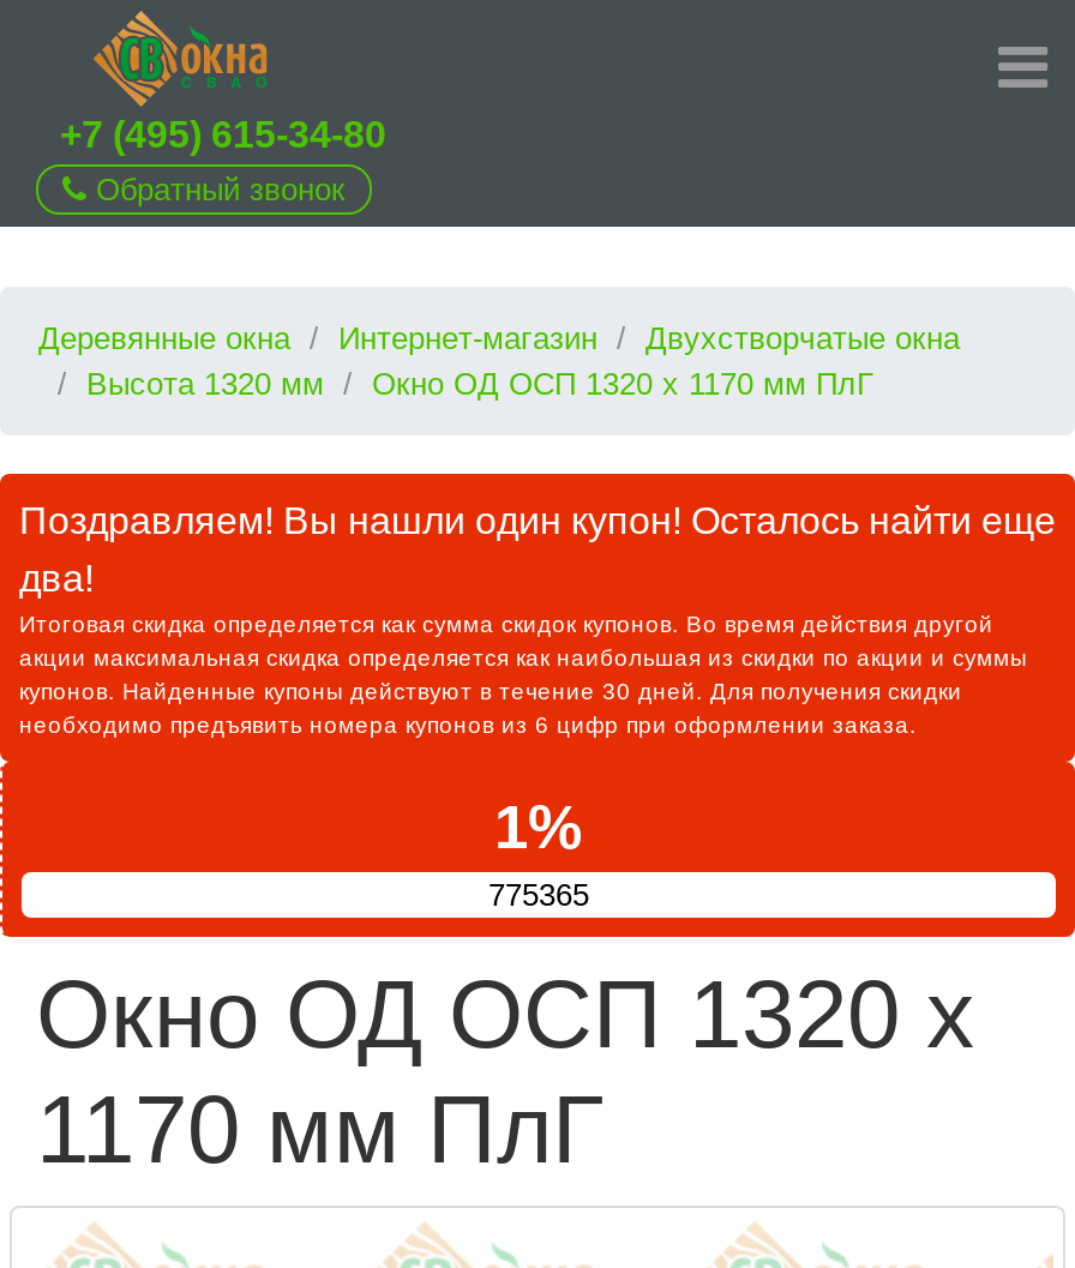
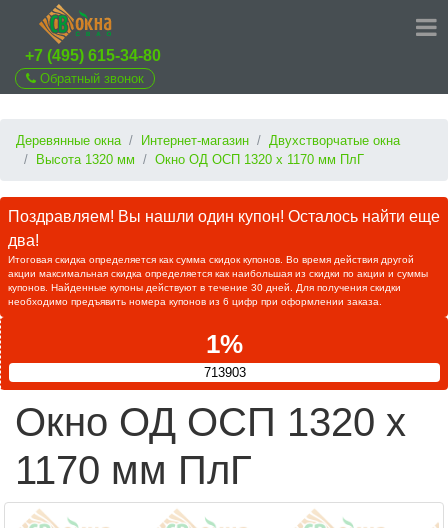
- 775365
+ 713903
